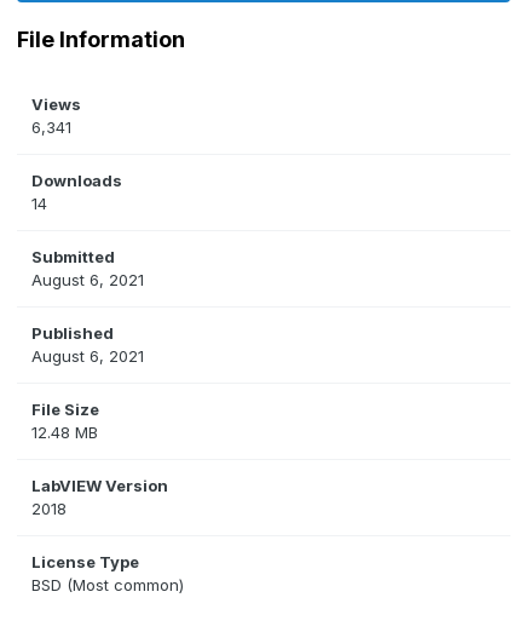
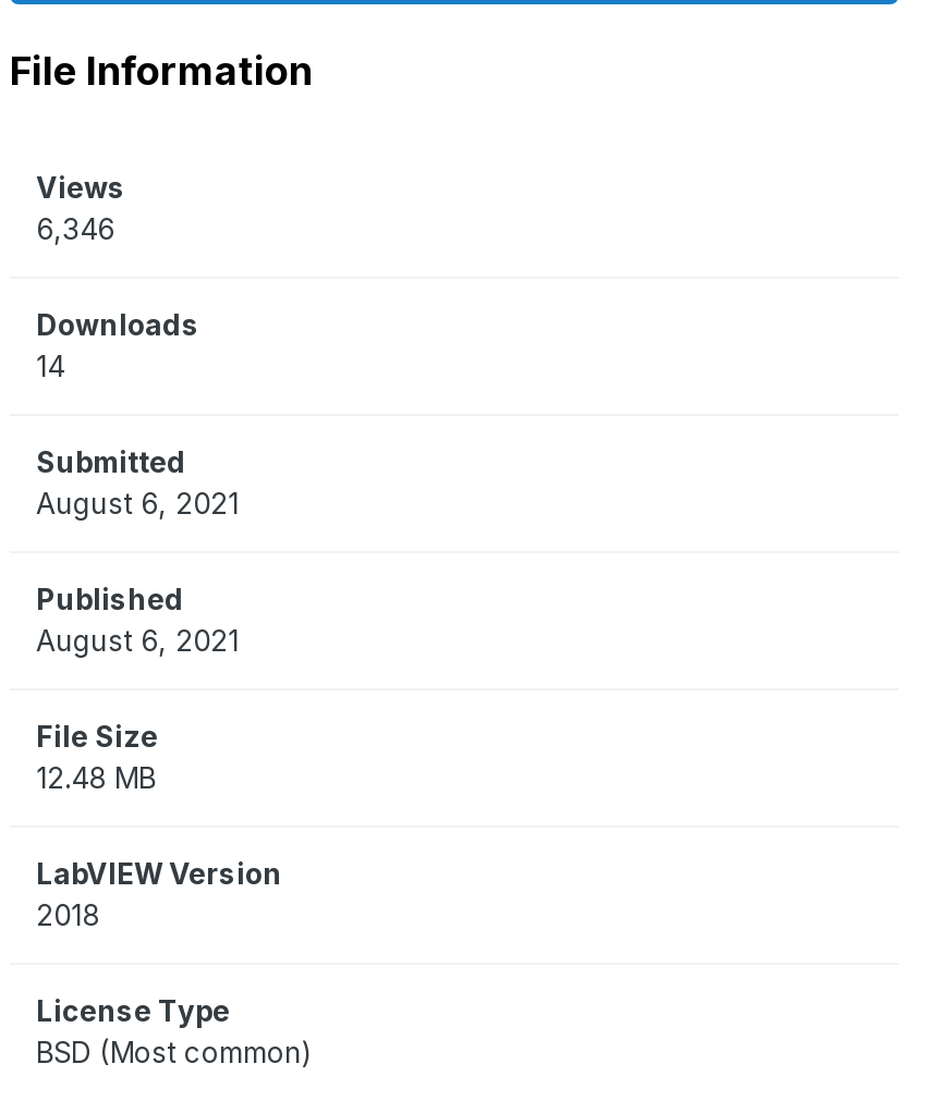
- 6,341
+ 6,346
